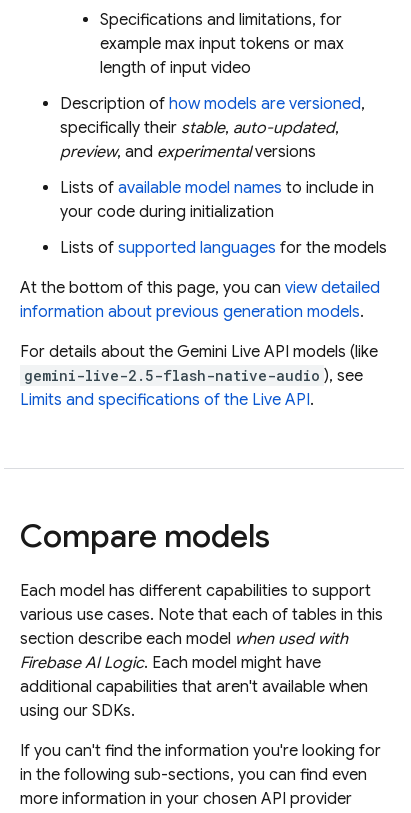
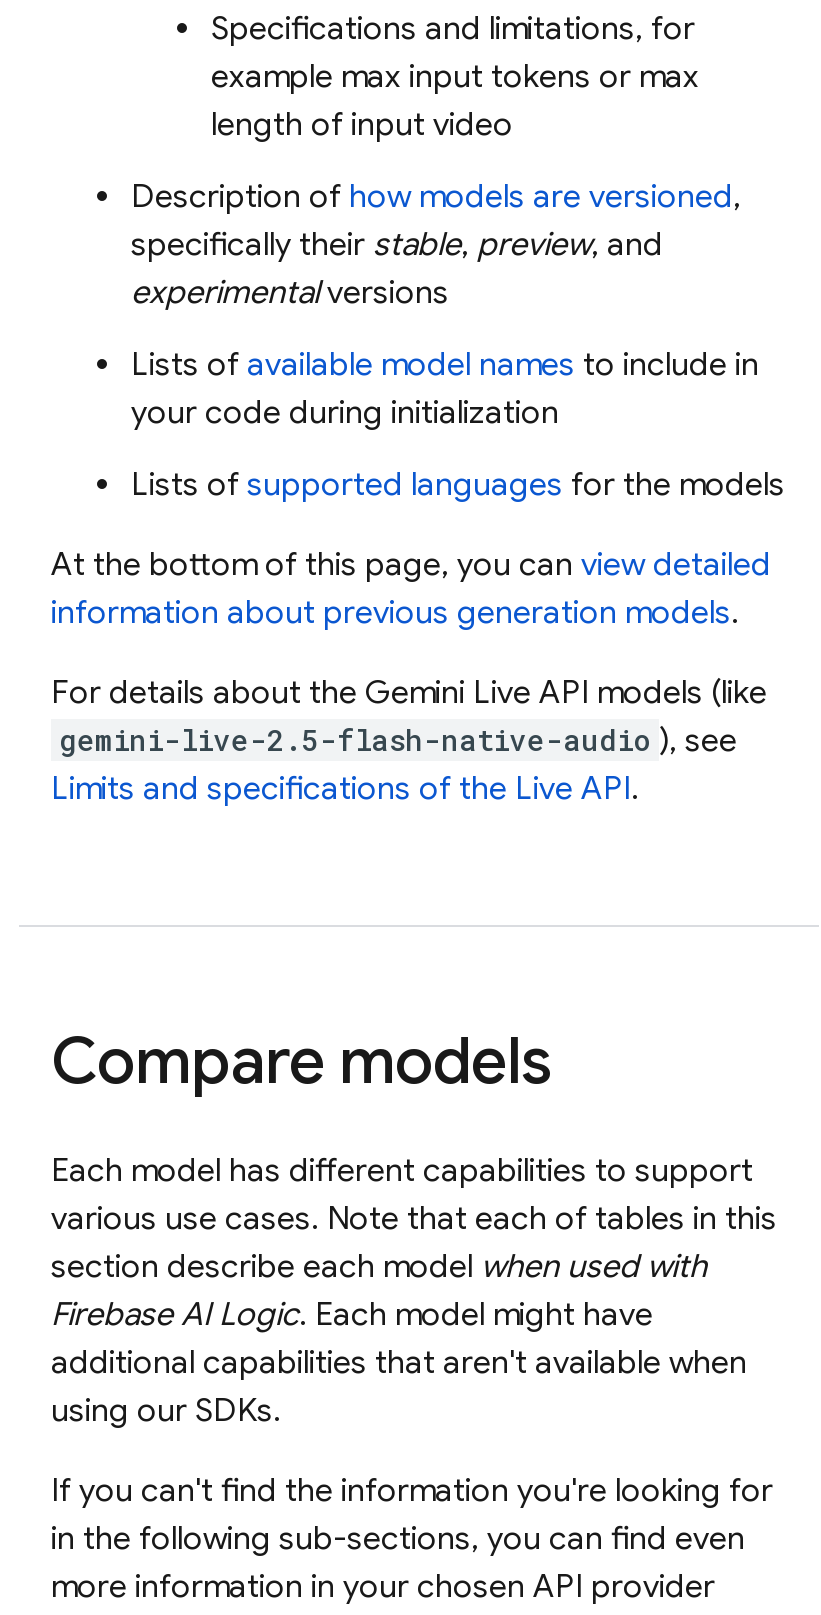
- specifically their stable, auto-updated,
- preview, and experimentalversions
+ specifically their stable, preview, and
+ experimentalversions
